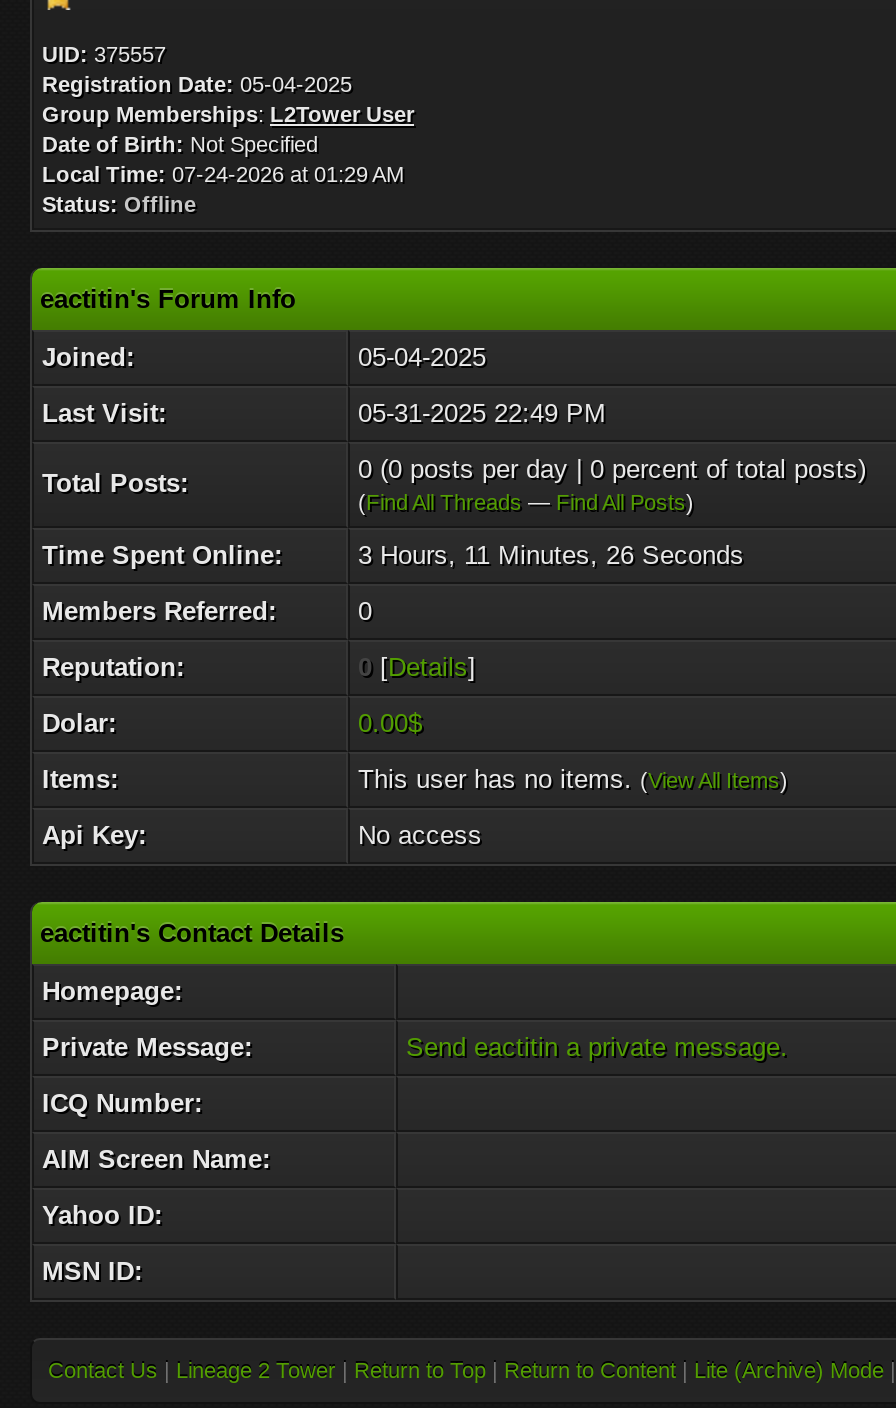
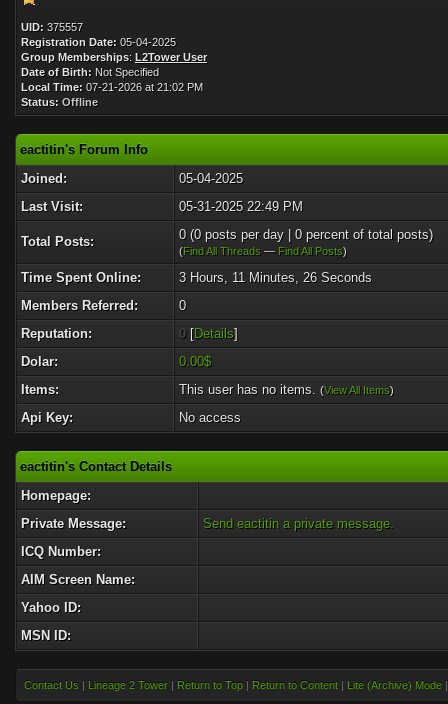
- Local Time: 07-24-2026 at 01:29 AM
+ Local Time: 07-21-2026 at 21:02 PM
